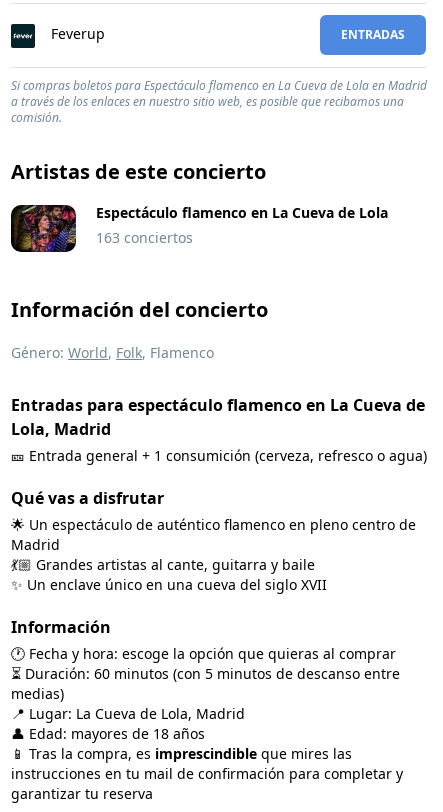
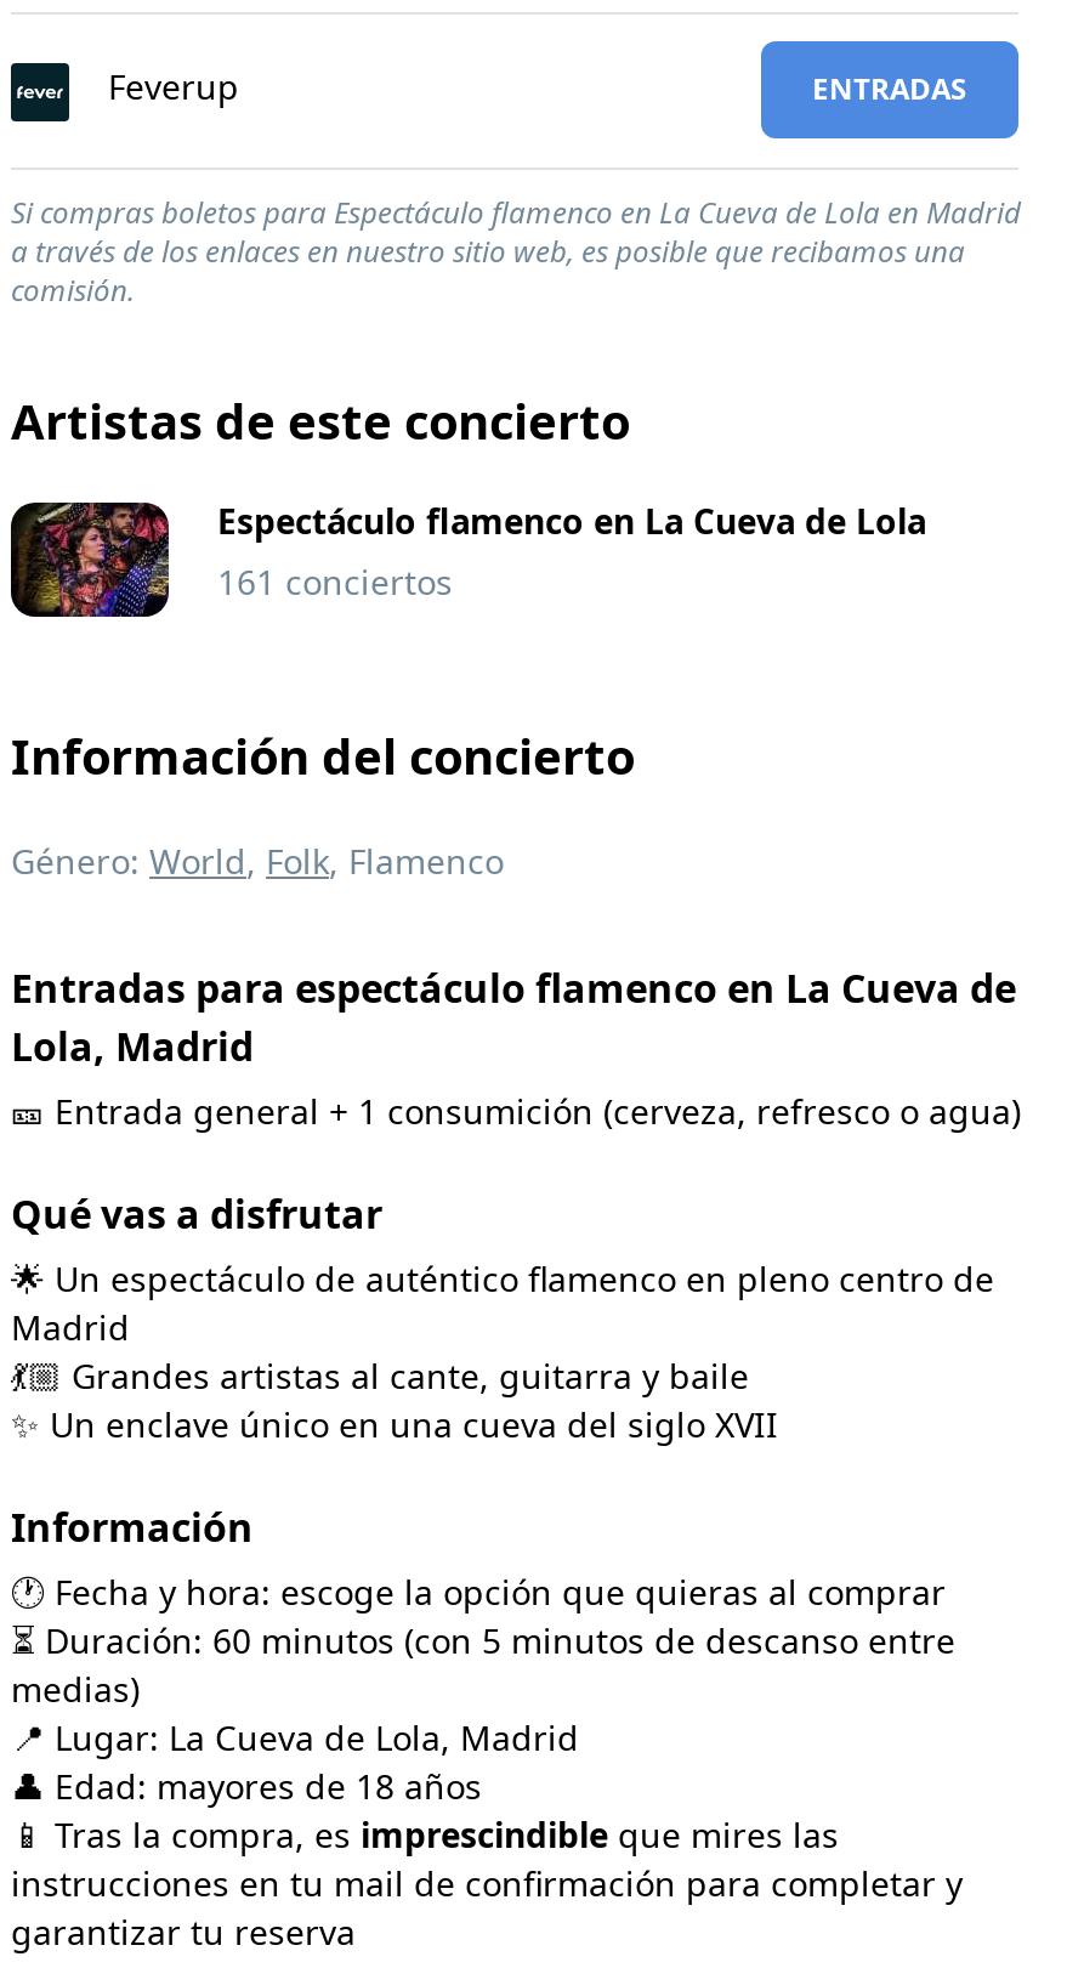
- 163 conciertos
+ 161 conciertos
